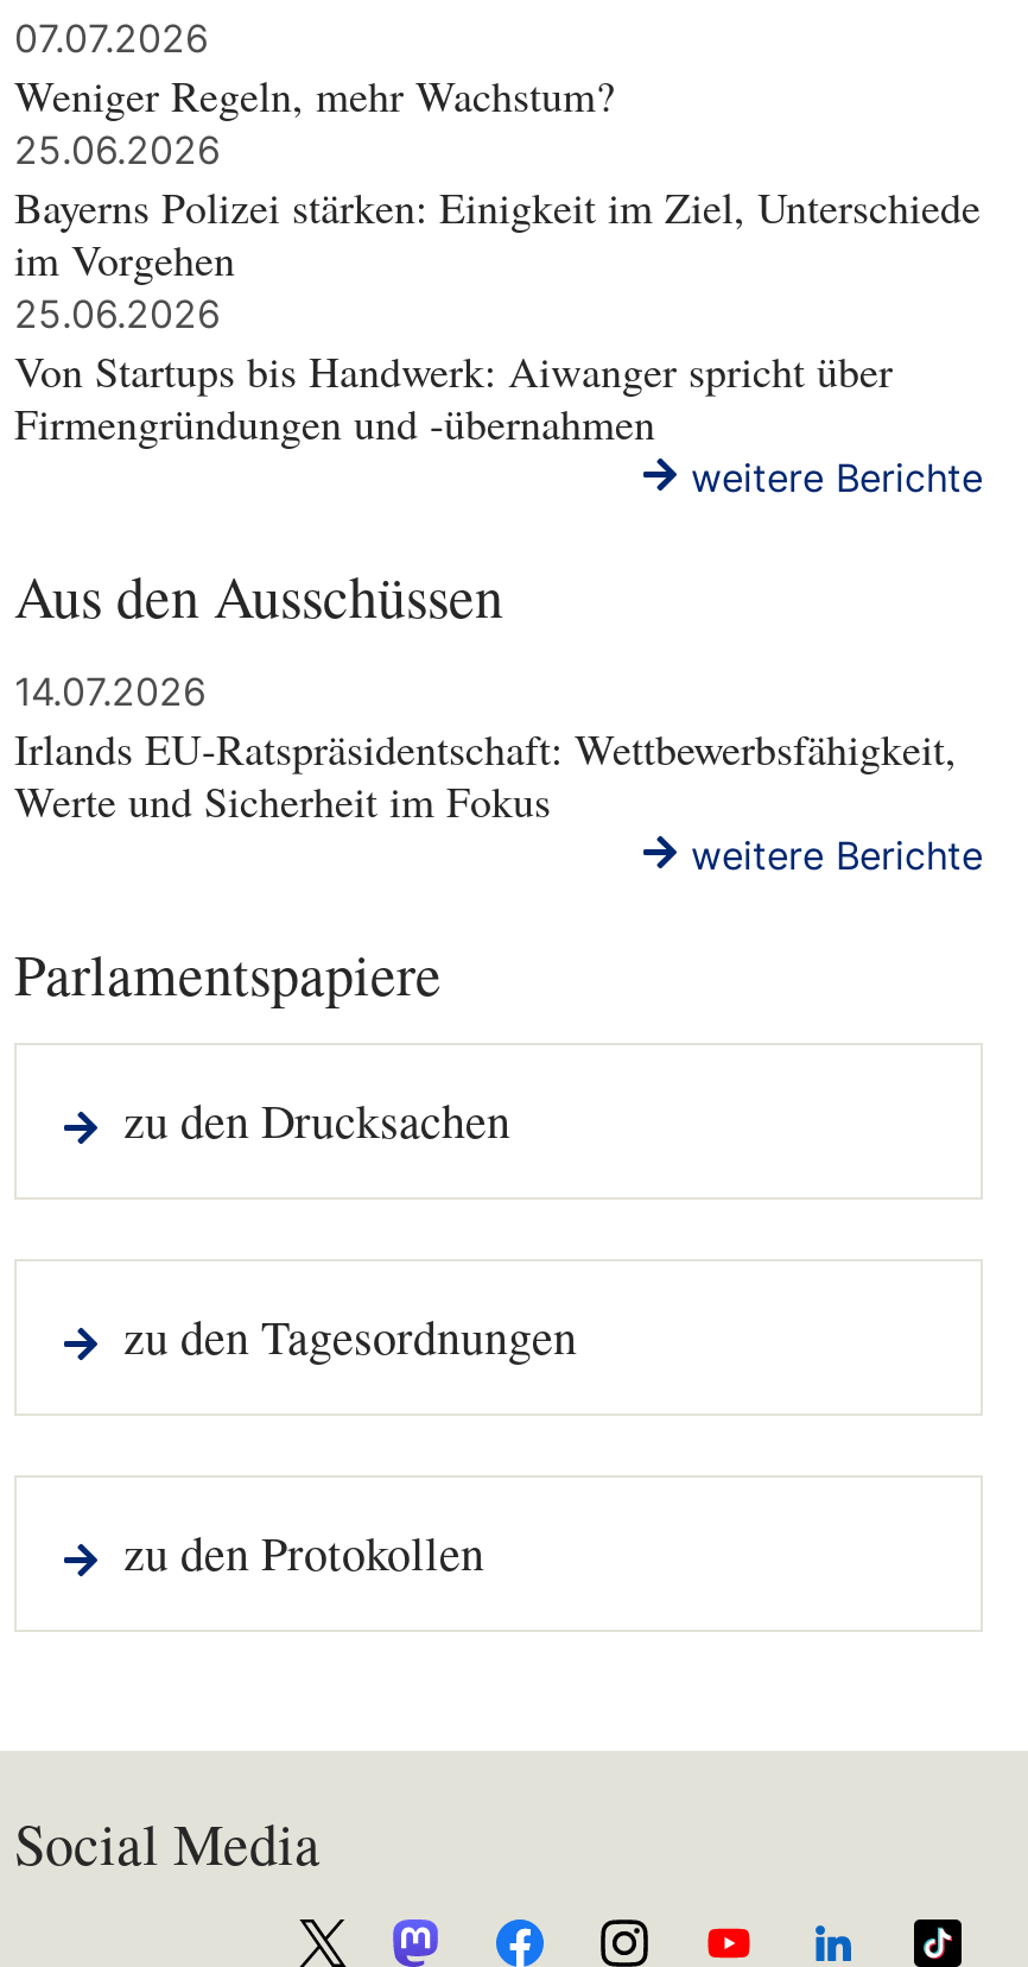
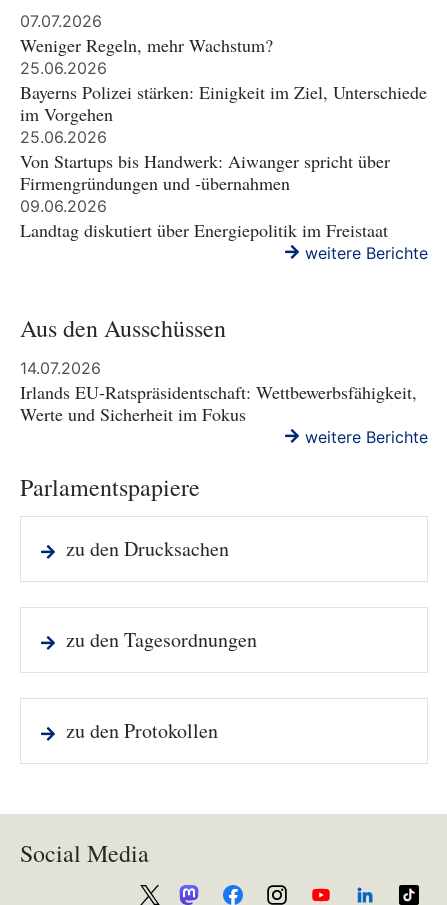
+ 09.06.2026
+ Landtag diskutiert über Energiepolitik im Freistaat
